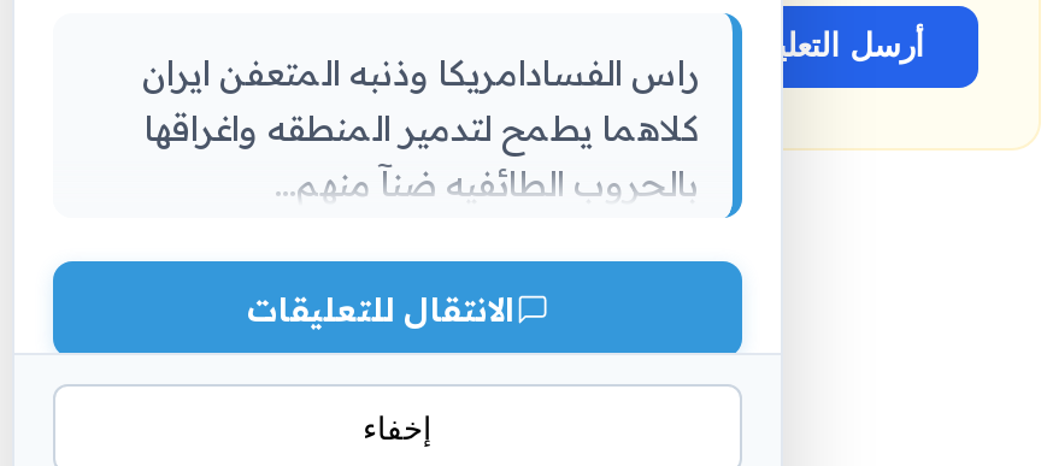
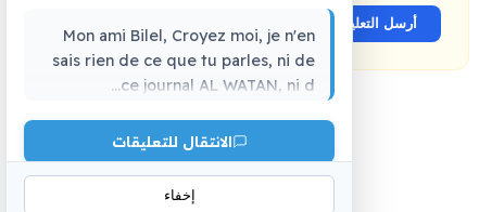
- راس الفسادامريكا وذنبه المتعفن ايران
- كلاهما يطمح لتدمير المنطقه واغراقها
- بالحروب الطائفيه ضنآ منهم...
+ Mon ami Bilel, Croyez moi, je n'en
+ sais rien de ce que tu parles, ni de
+ ce journal AL WATAN, ni d...
